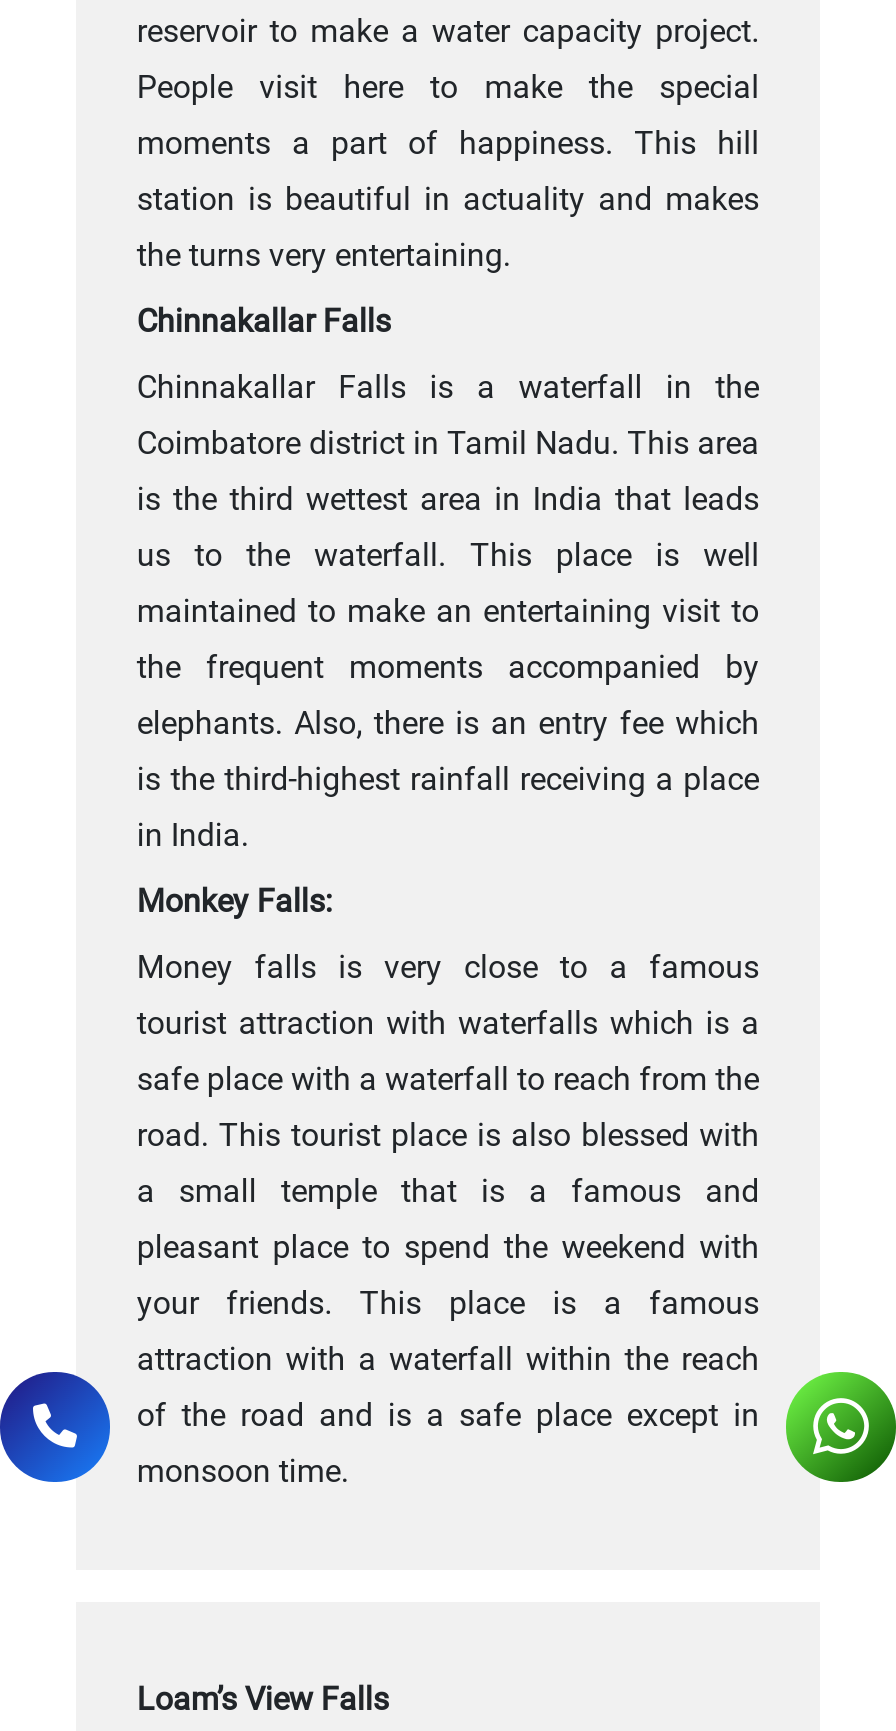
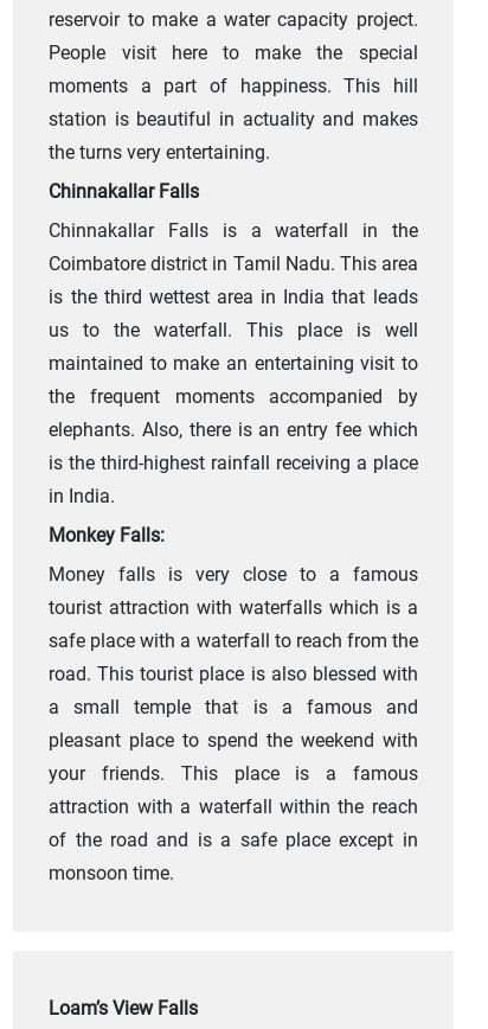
- [image]

- [image]
